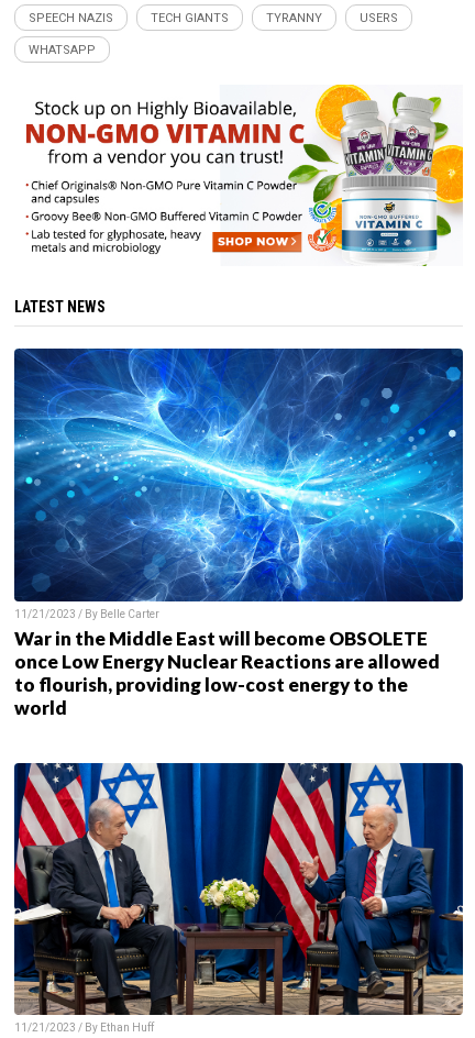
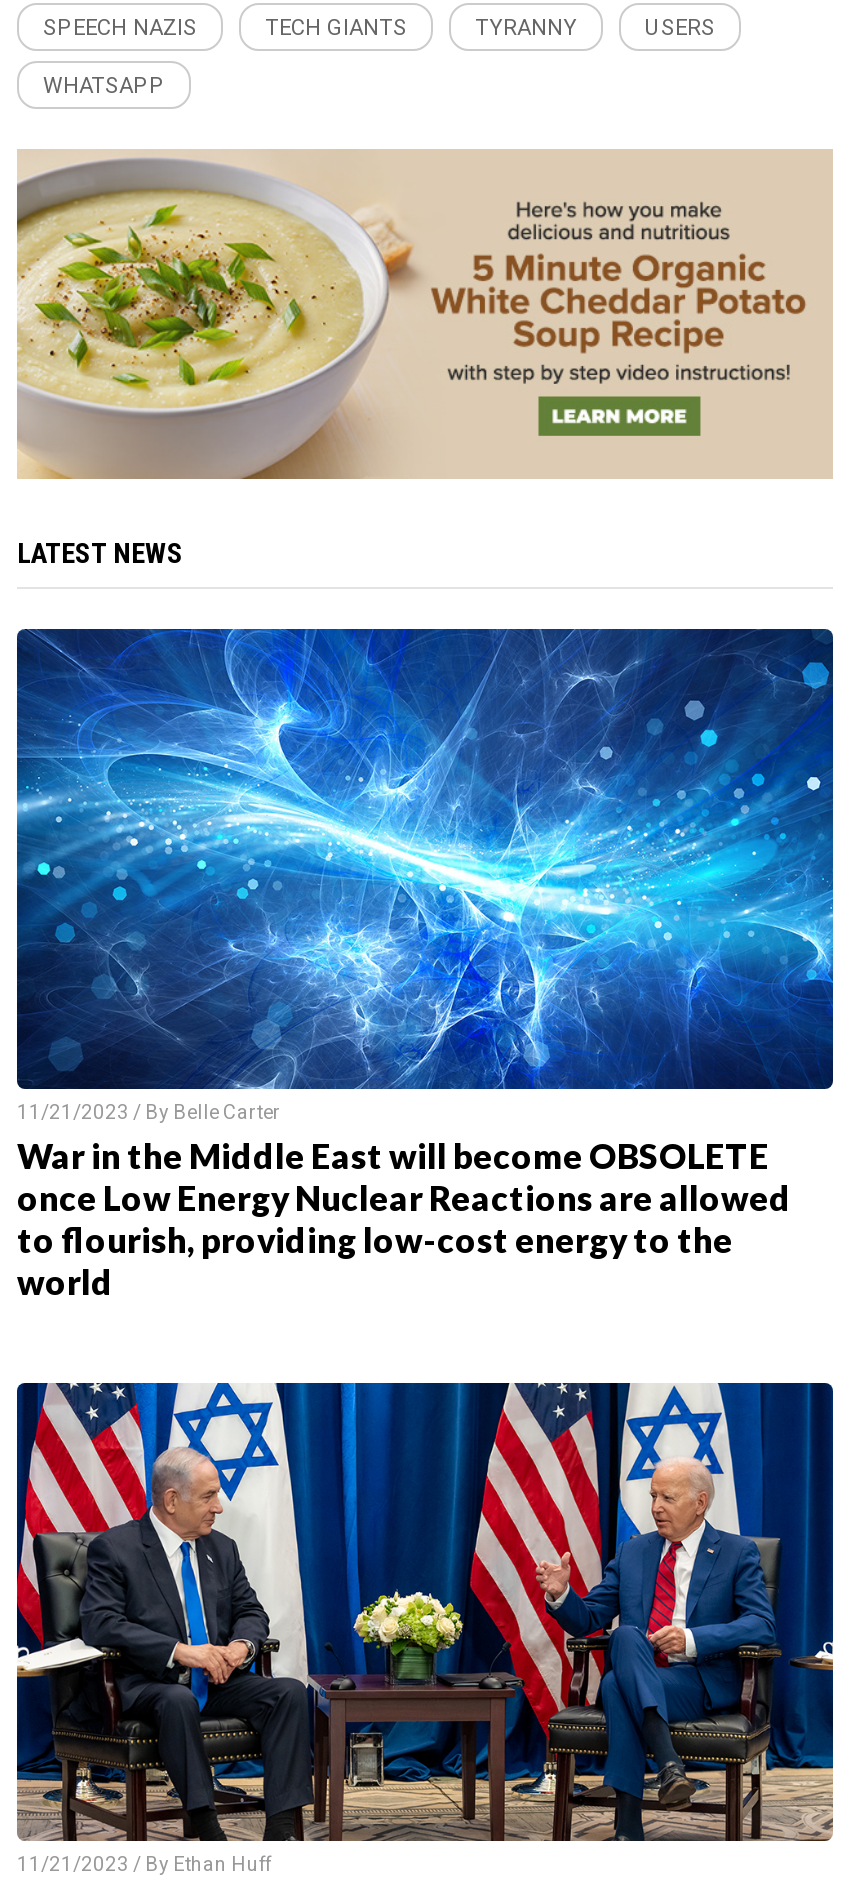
- [image]
+ [image]
